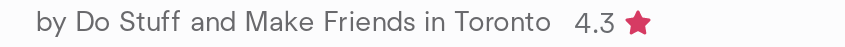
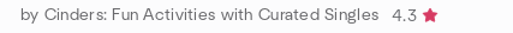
- by Do Stuff and Make Friends in Toronto
+ by Cinders: Fun Activities with Curated Singles
